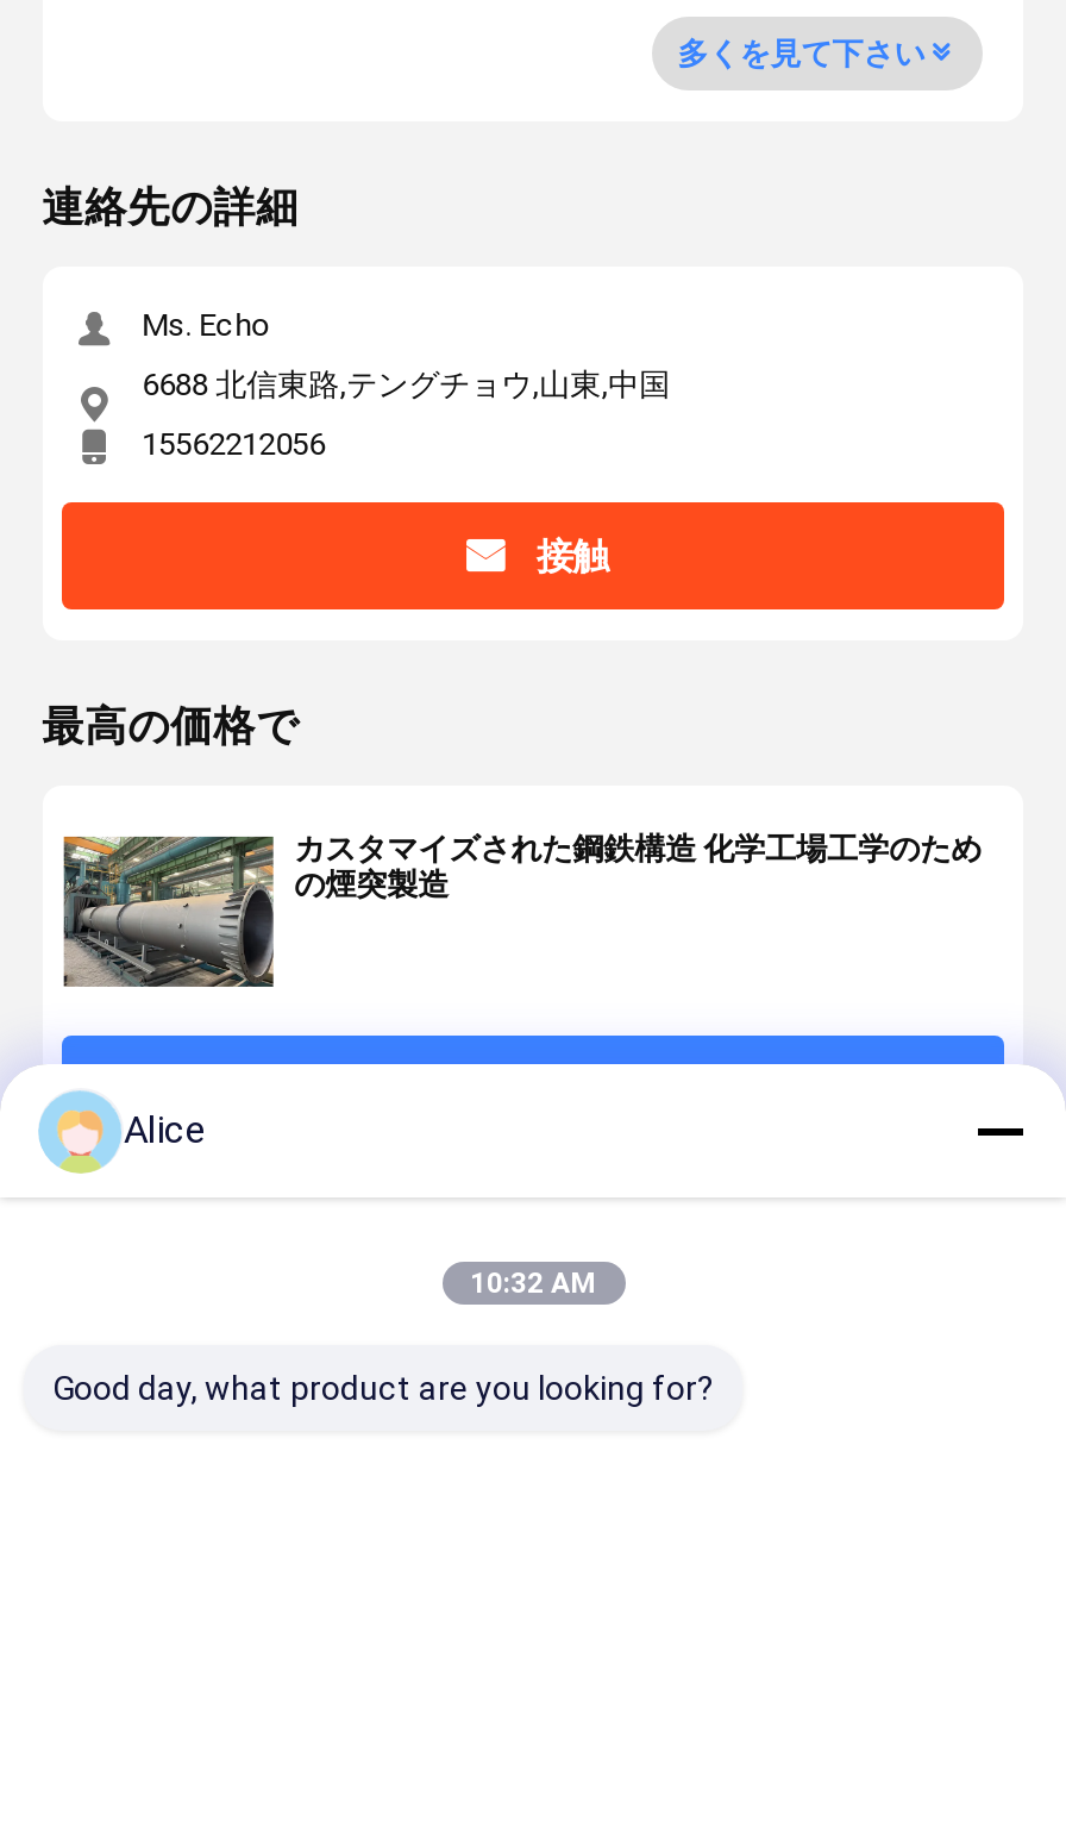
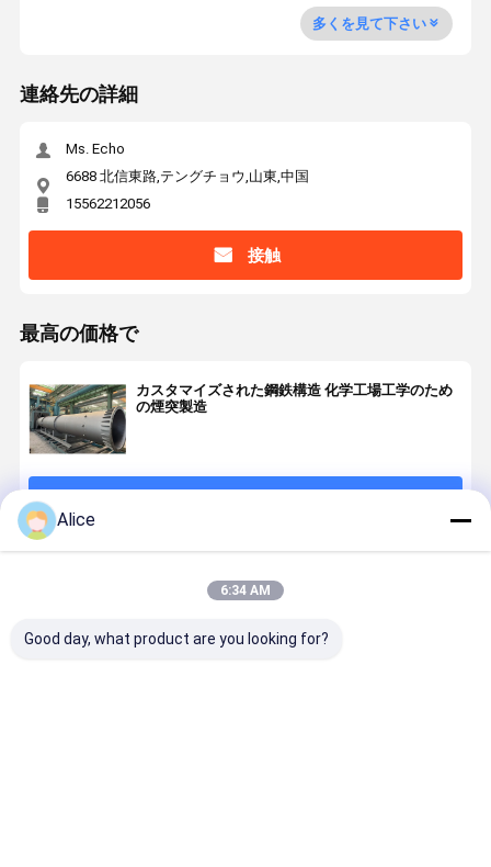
- 10:32 AM
+ 6:34 AM
